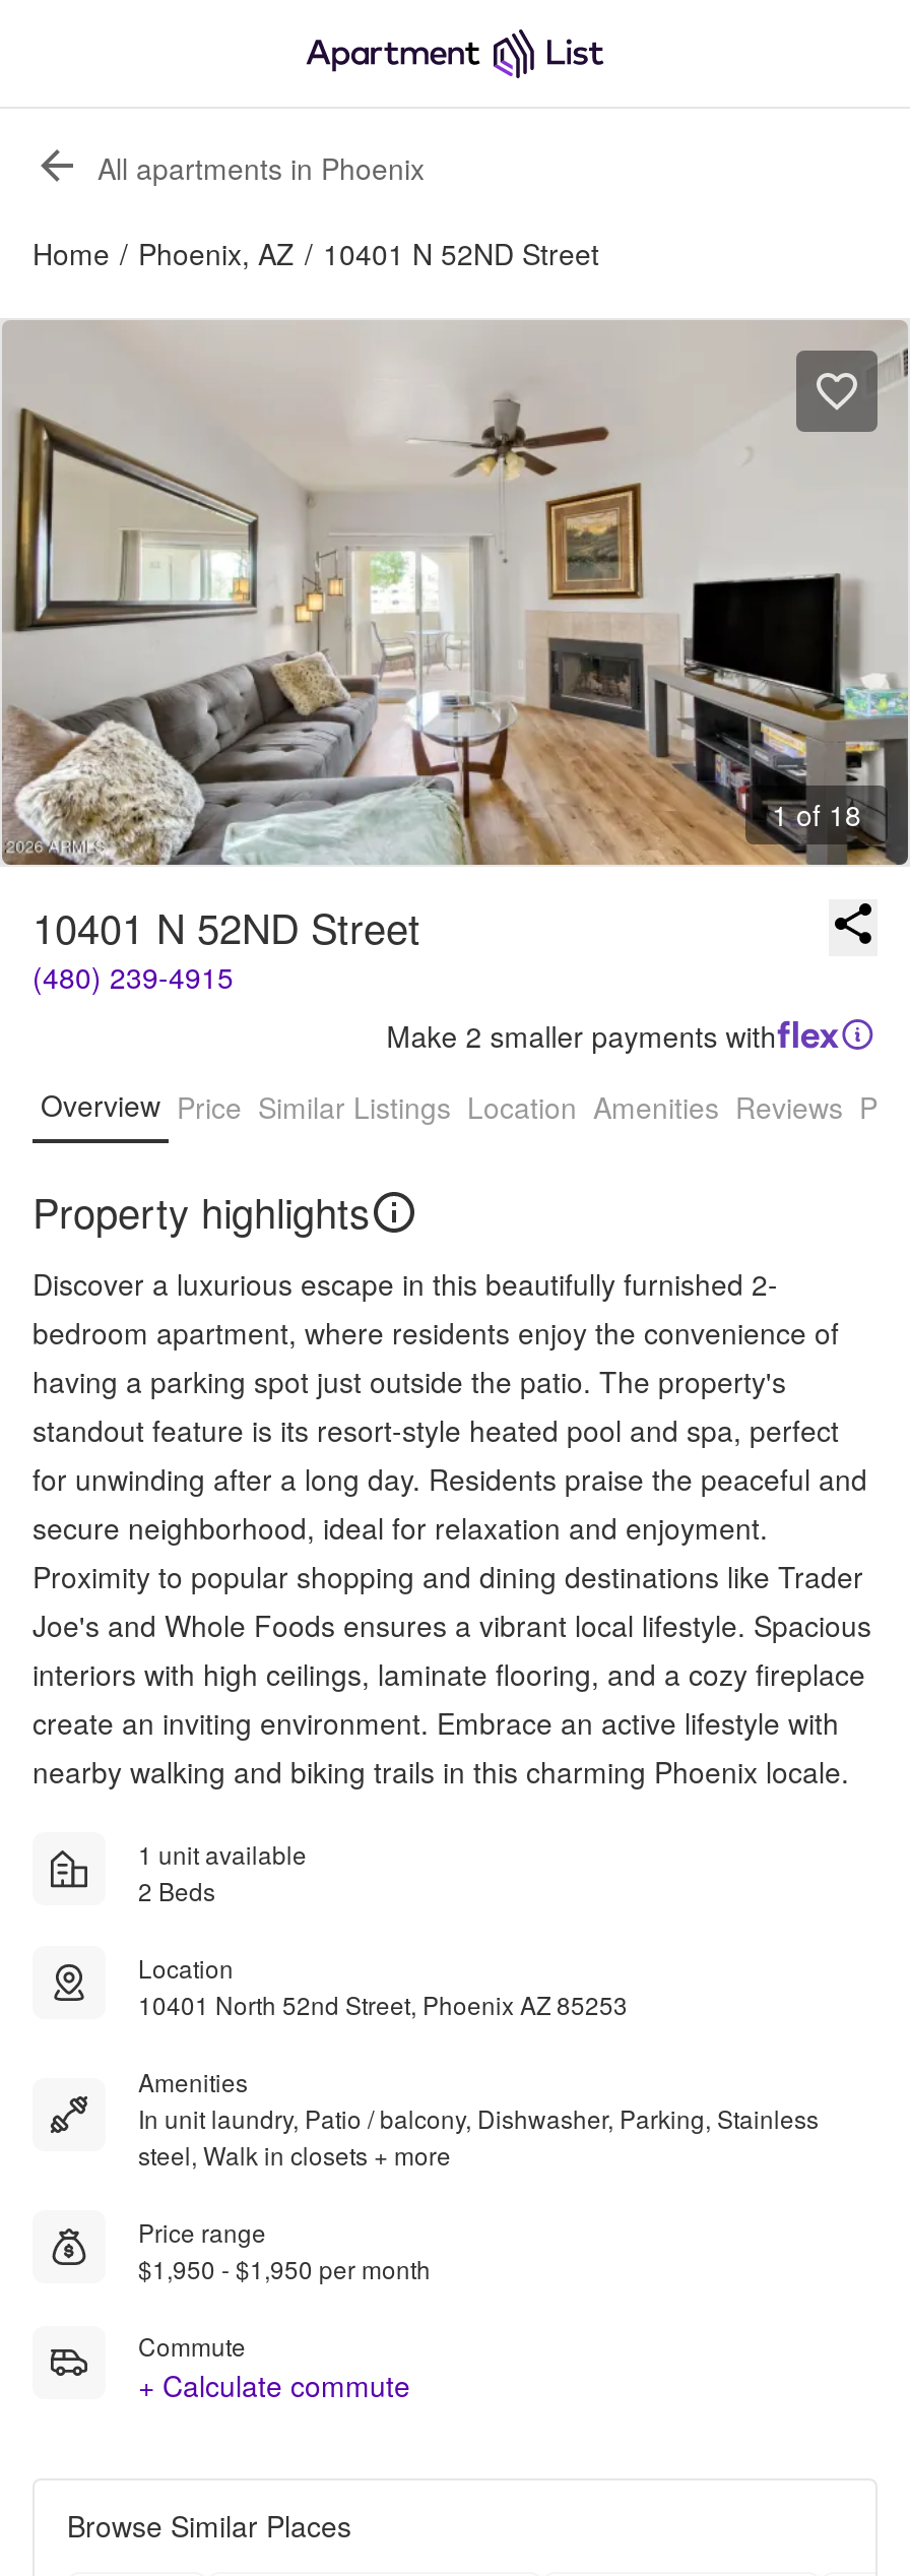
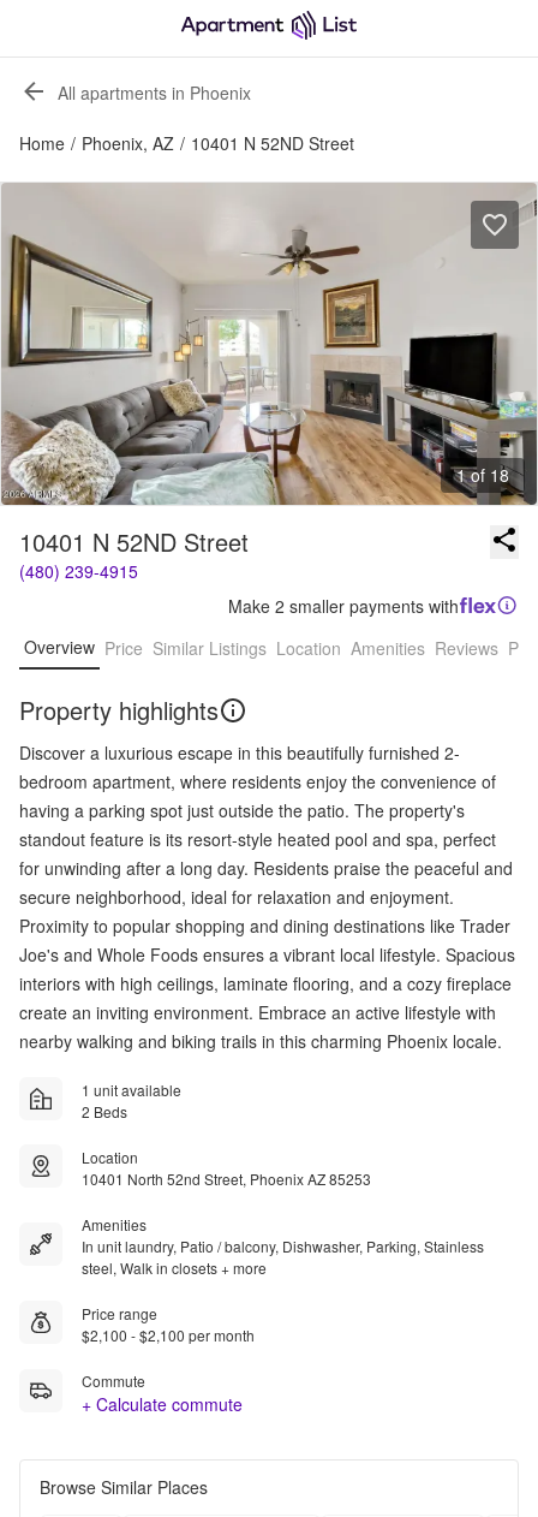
- $1,950 - $1,950 per month
+ $2,100 - $2,100 per month
